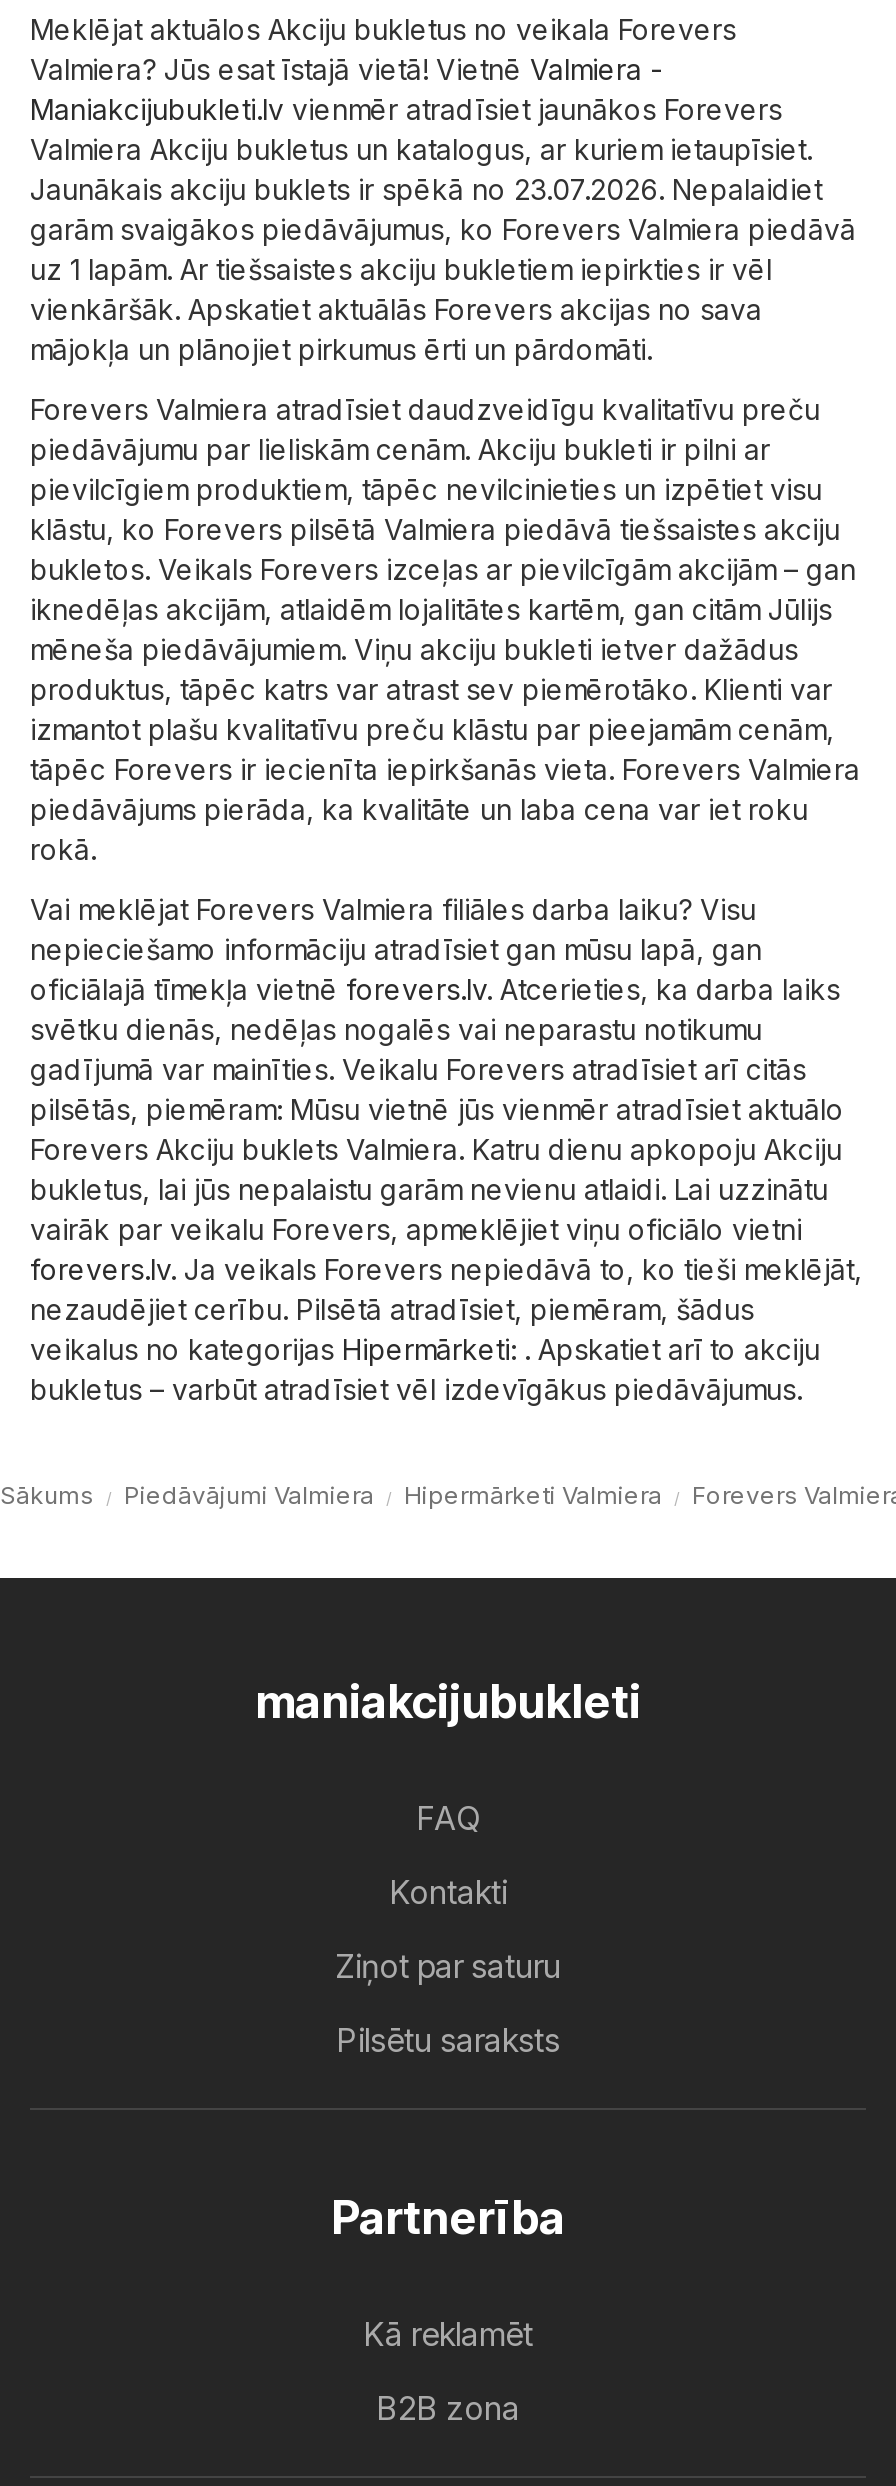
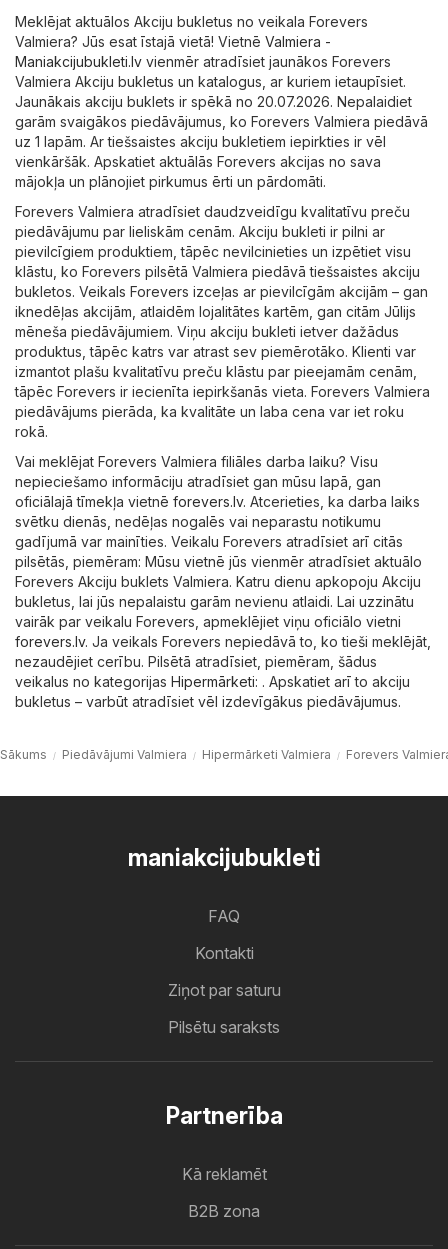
- Jaunākais akciju buklets ir spēkā no 23.07.2026. Nepalaidiet
+ Jaunākais akciju buklets ir spēkā no 20.07.2026. Nepalaidiet
